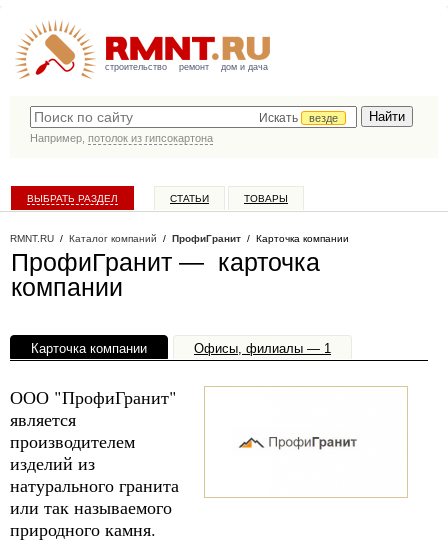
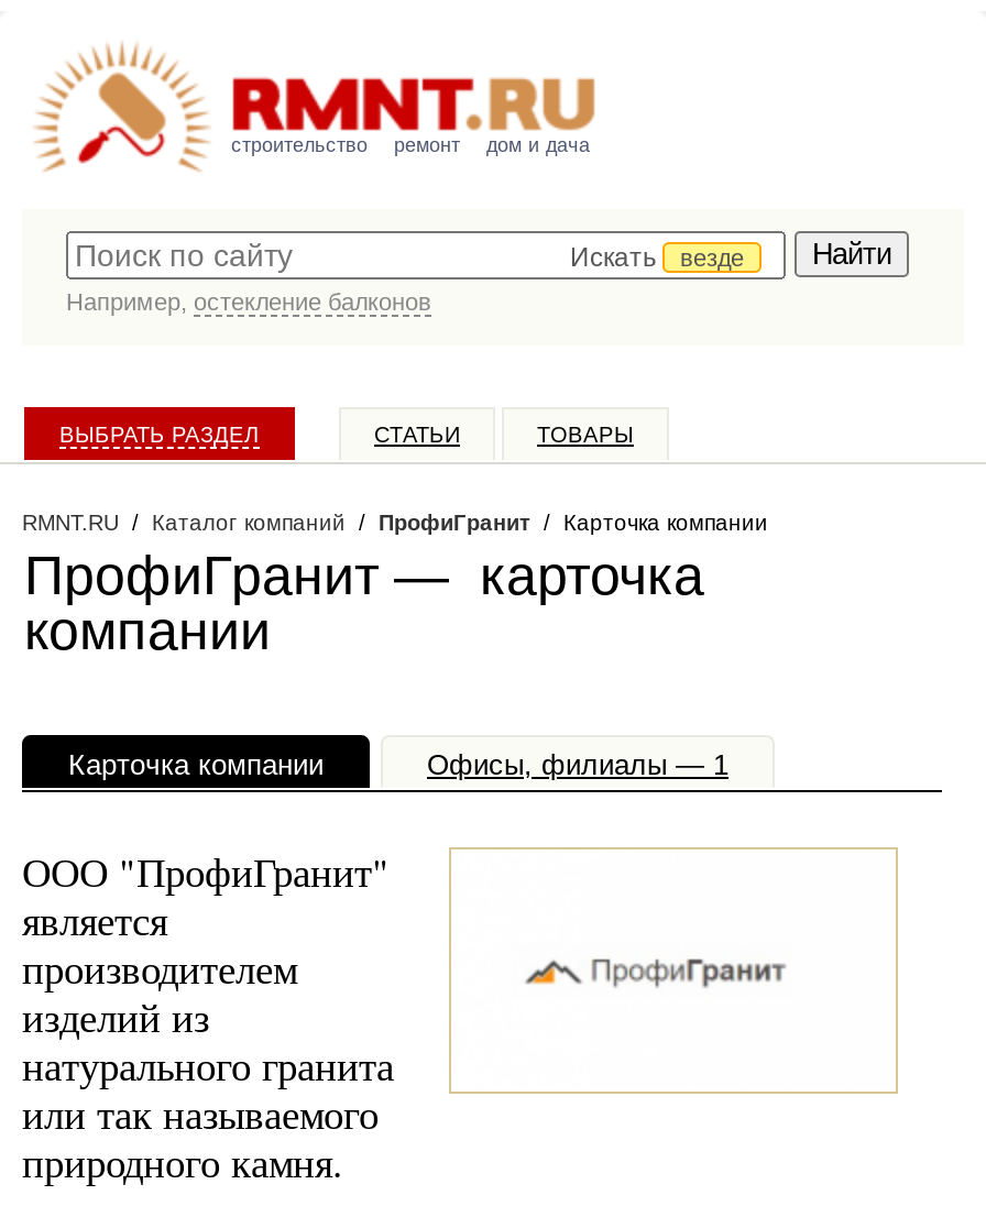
- Например, потолок из гипсокартона
+ Например, остекление балконов
